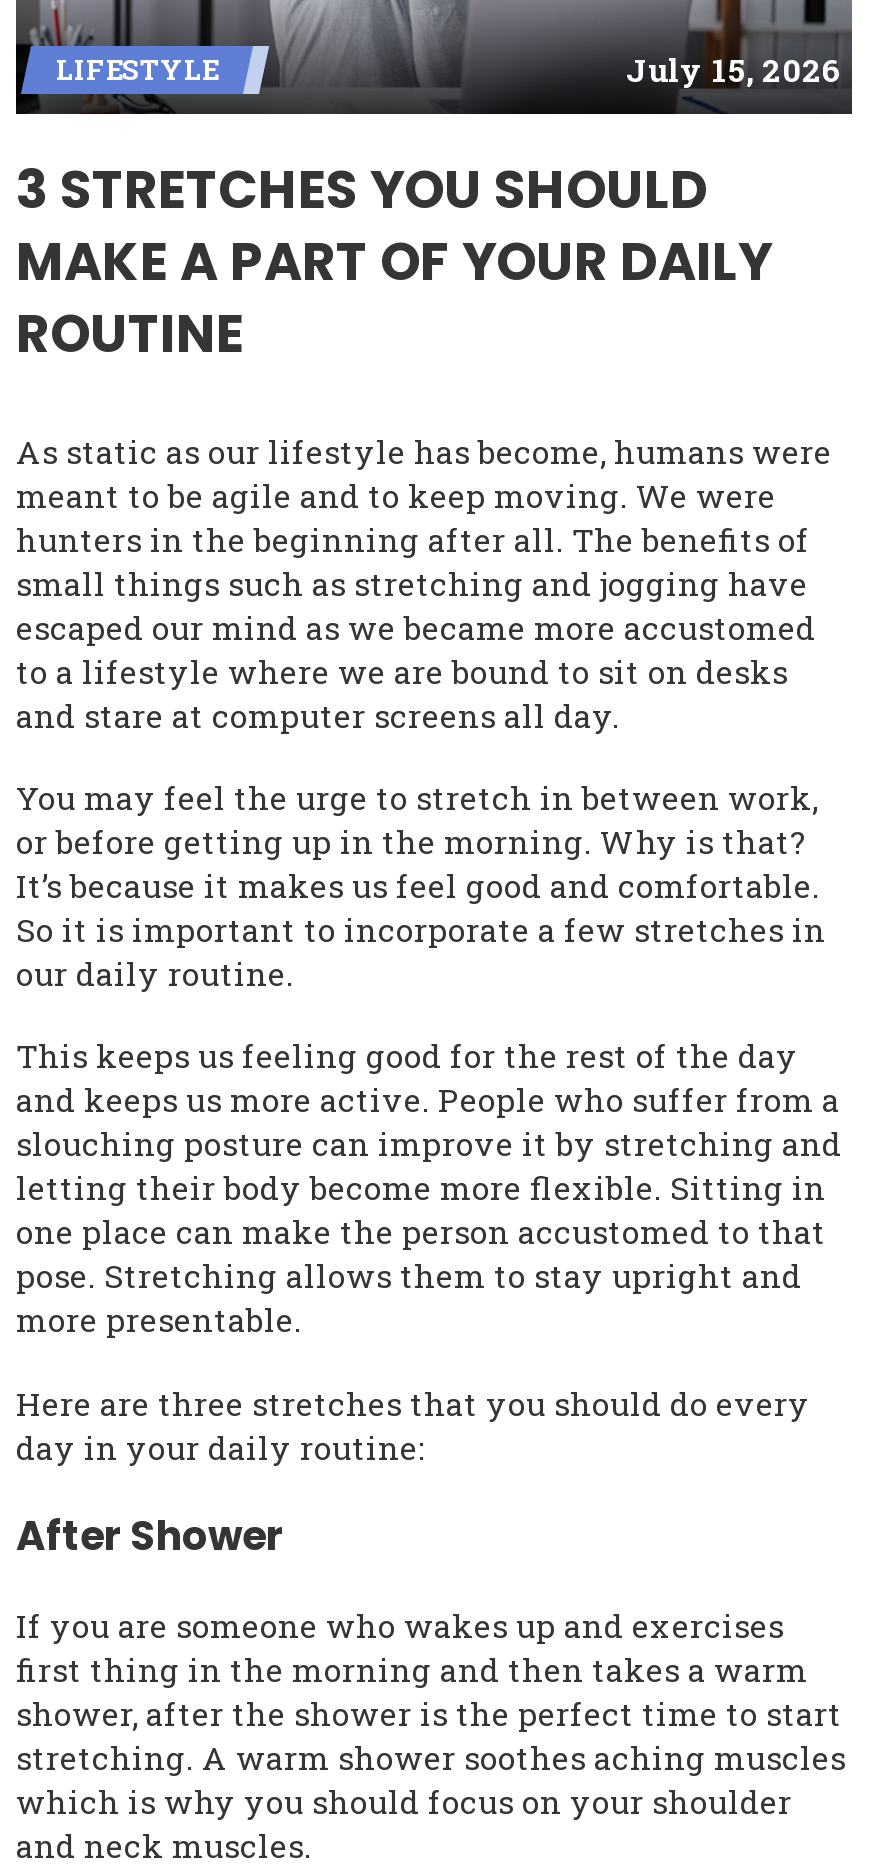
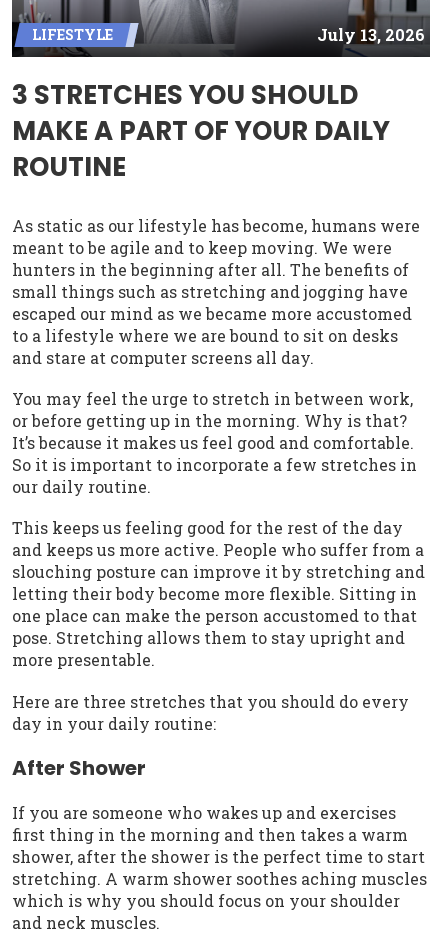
- July 15, 2026
+ July 13, 2026
